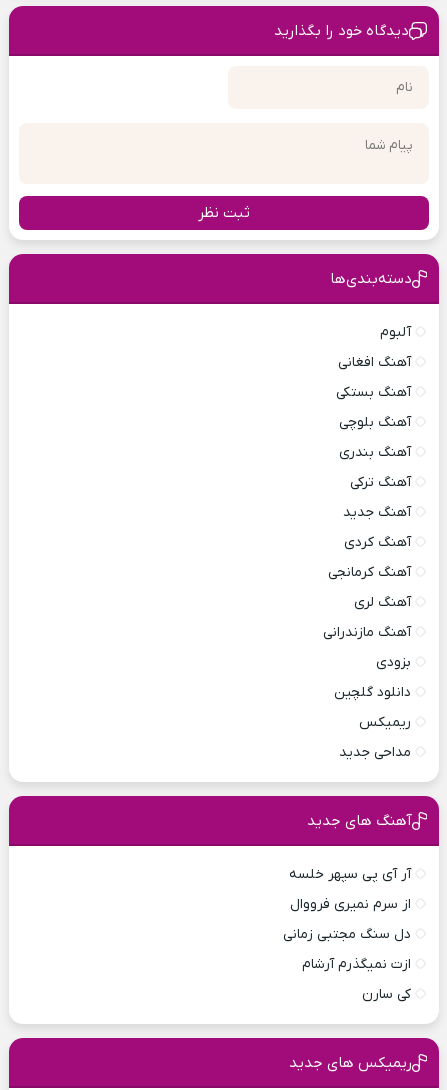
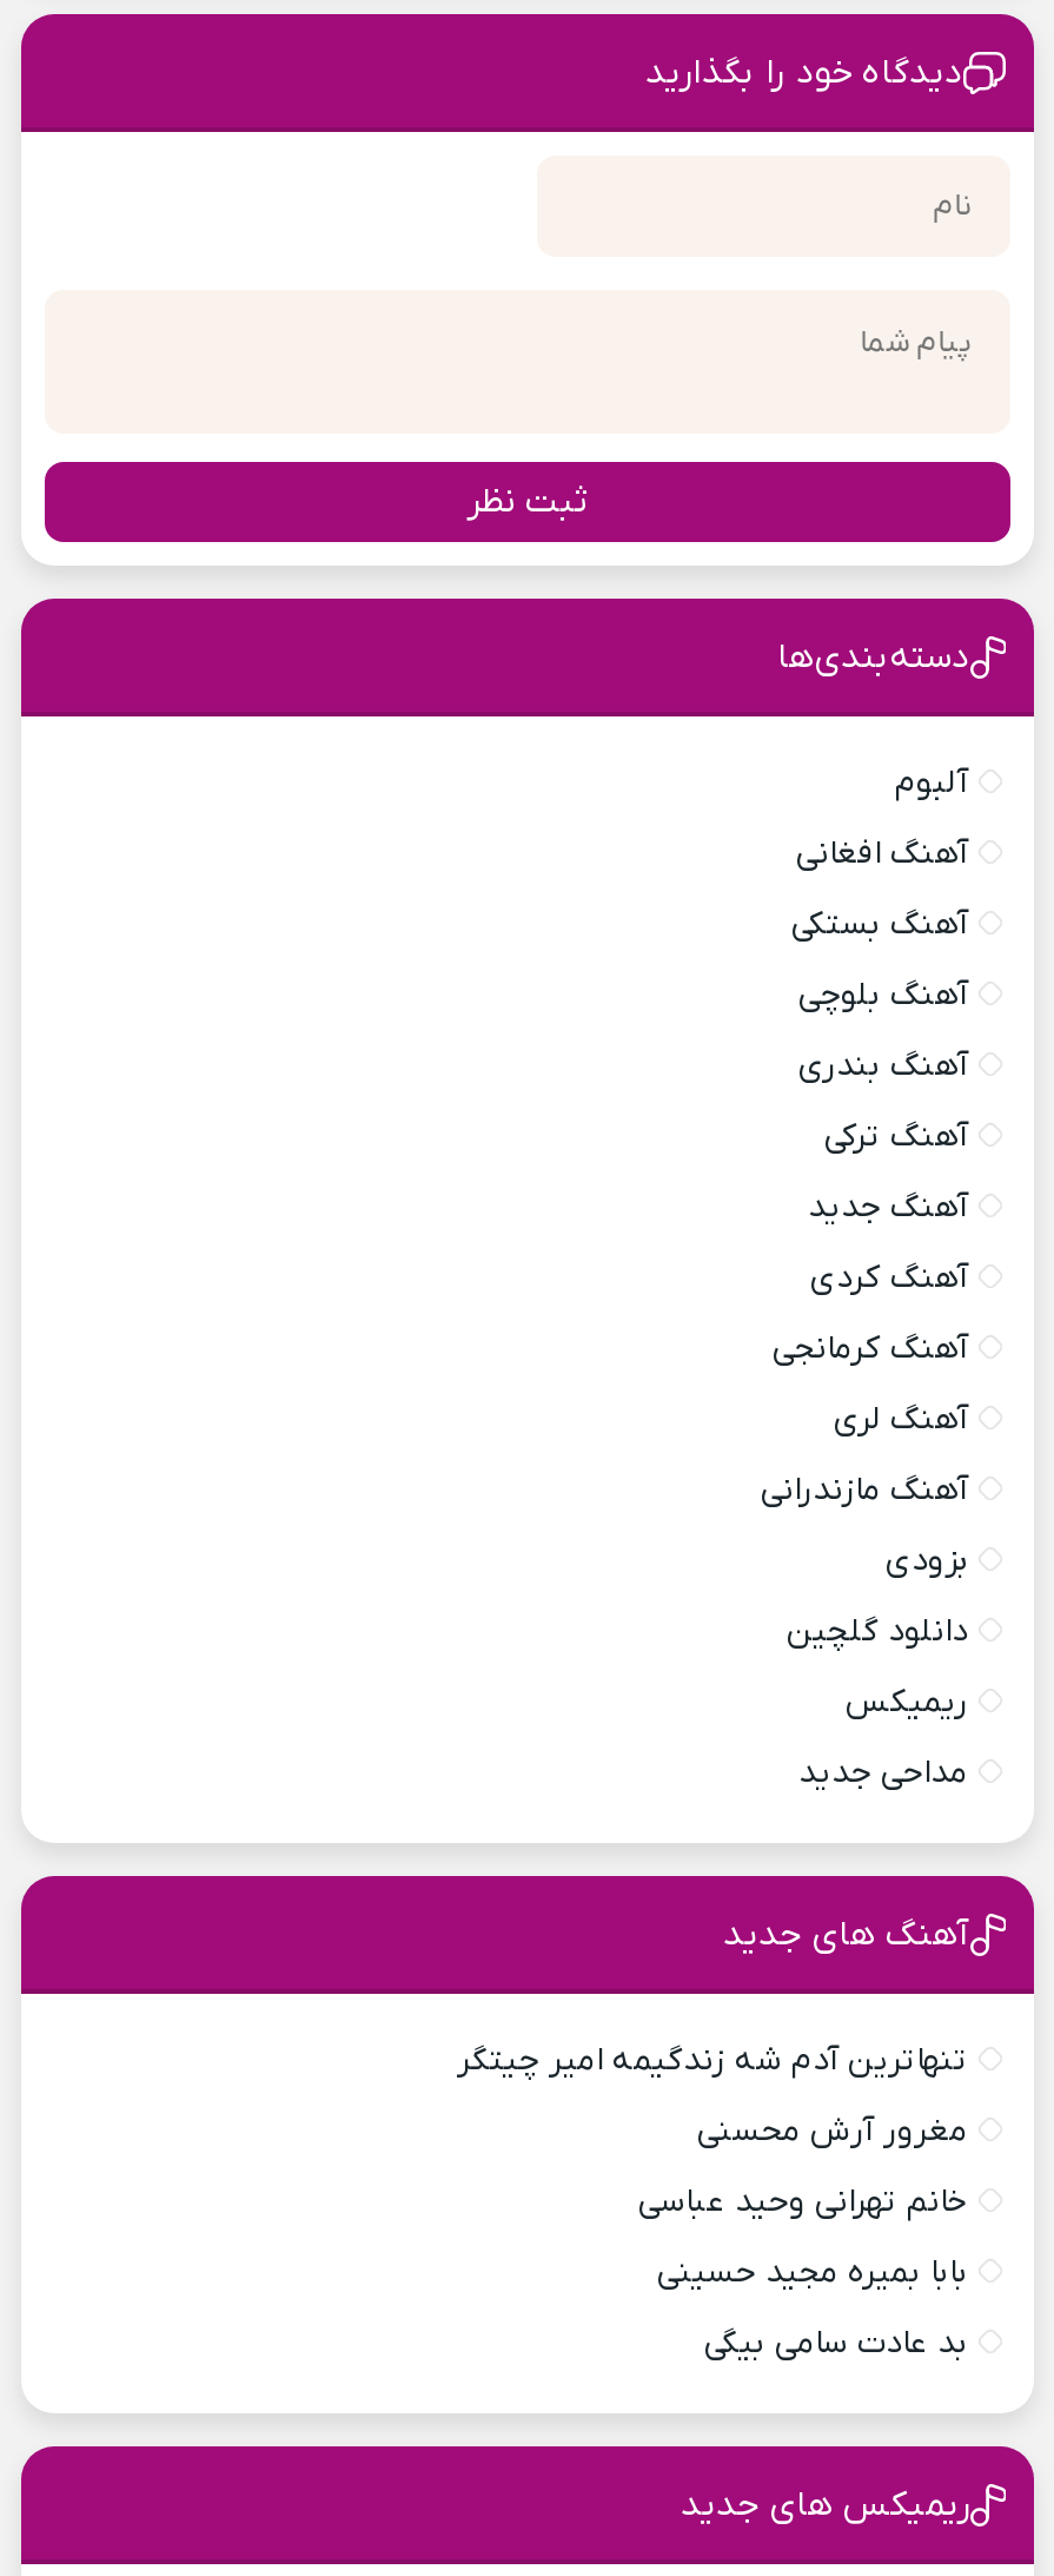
- آر آی پی سپهر خلسه
+ تنهاترین آدم شه زندگیمه امیر چیتگر

- از سرم نمیری فرووال
+ مغرور آرش محسنی

- دل سنگ مجتبی زمانی
+ خانم تهرانی وحید عباسی

- ازت نمیگذرم آرشام
+ بابا بمیره مجید حسینی

- کی سارن
+ بد عادت سامی بیگی
